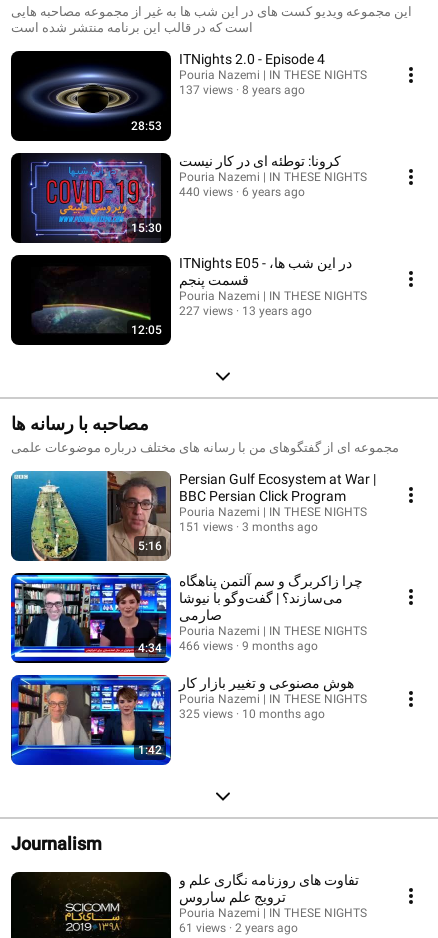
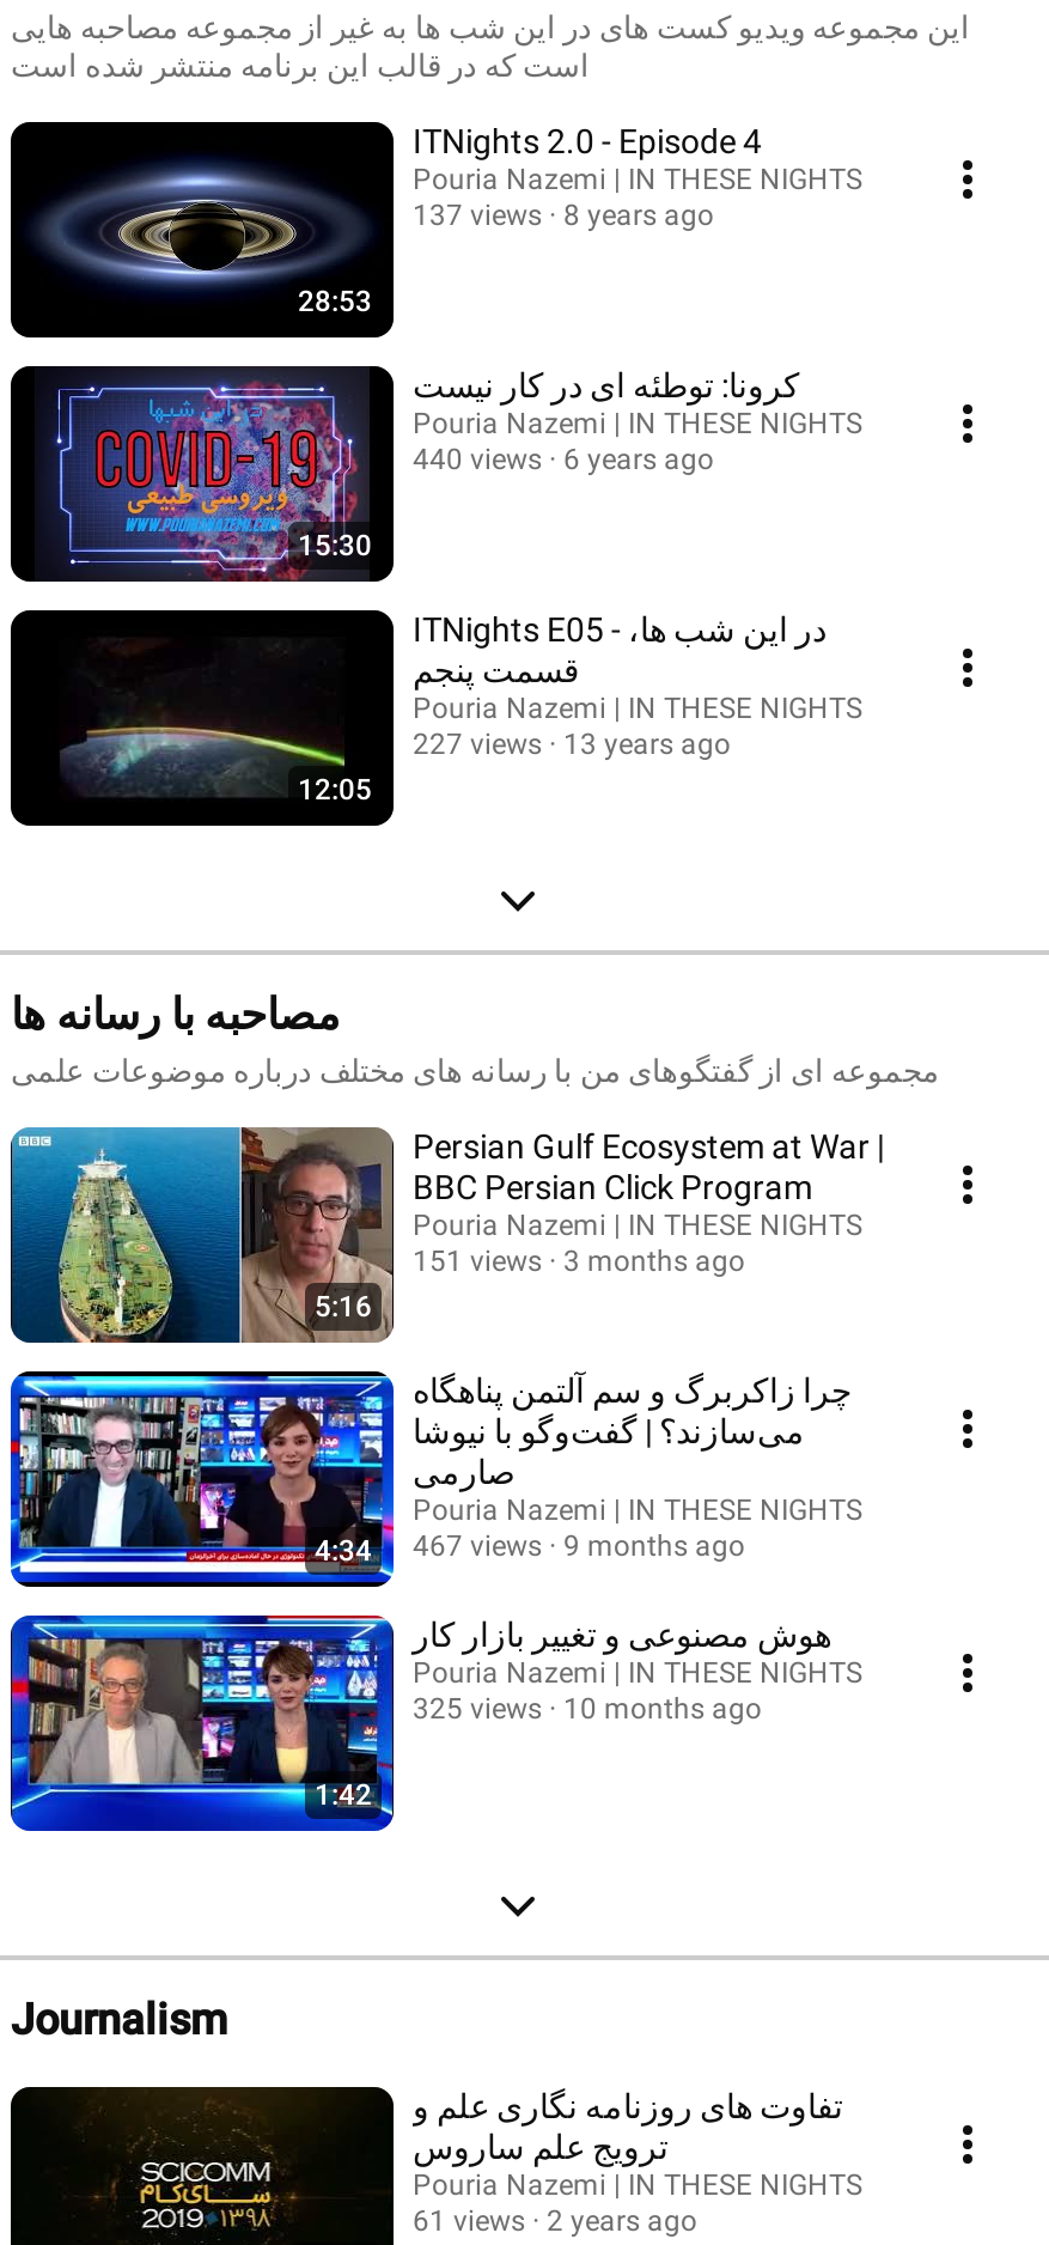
- 4:34 466 views 9 months ago
+ 4:34 467 views 9 months ago
